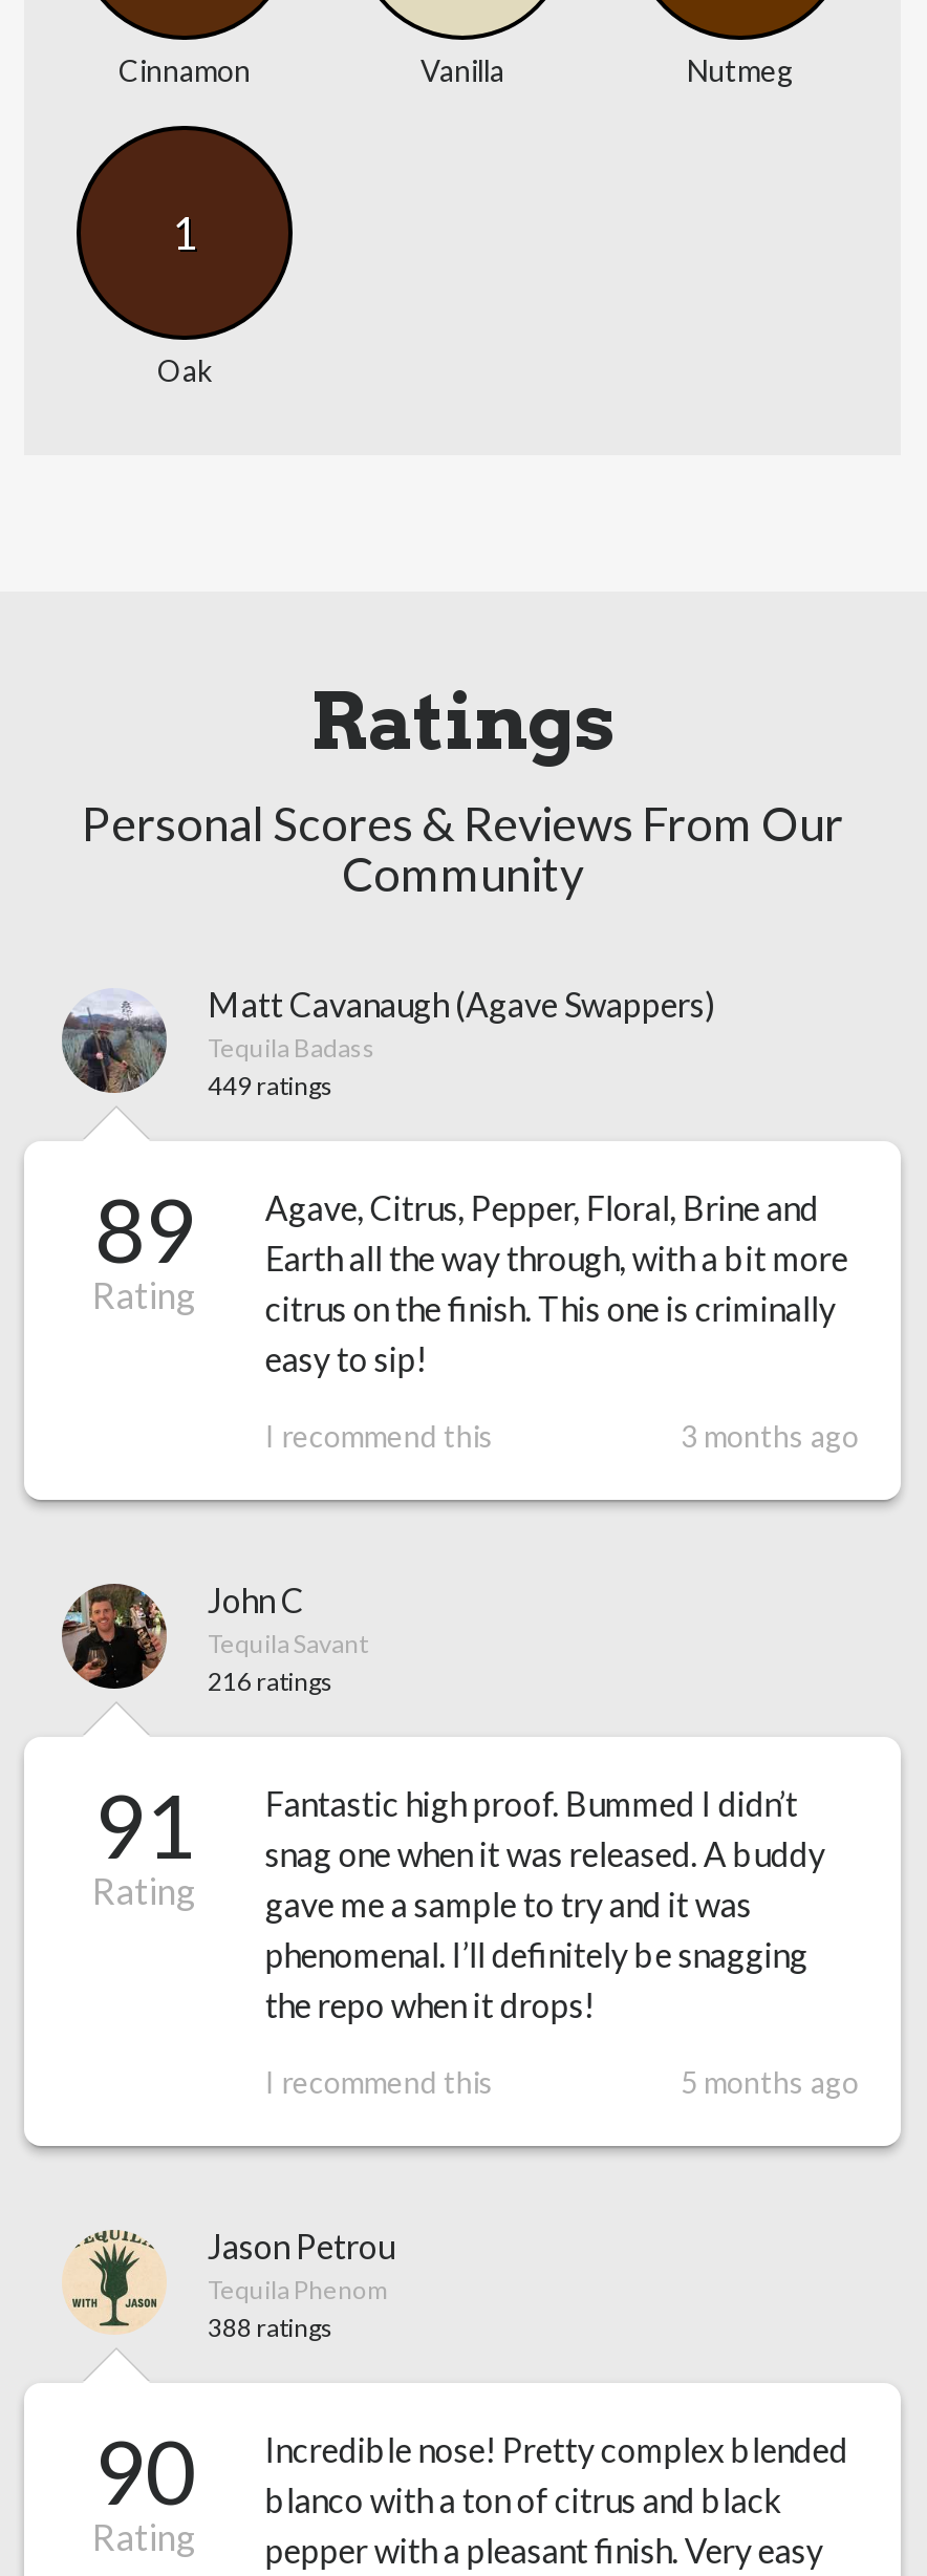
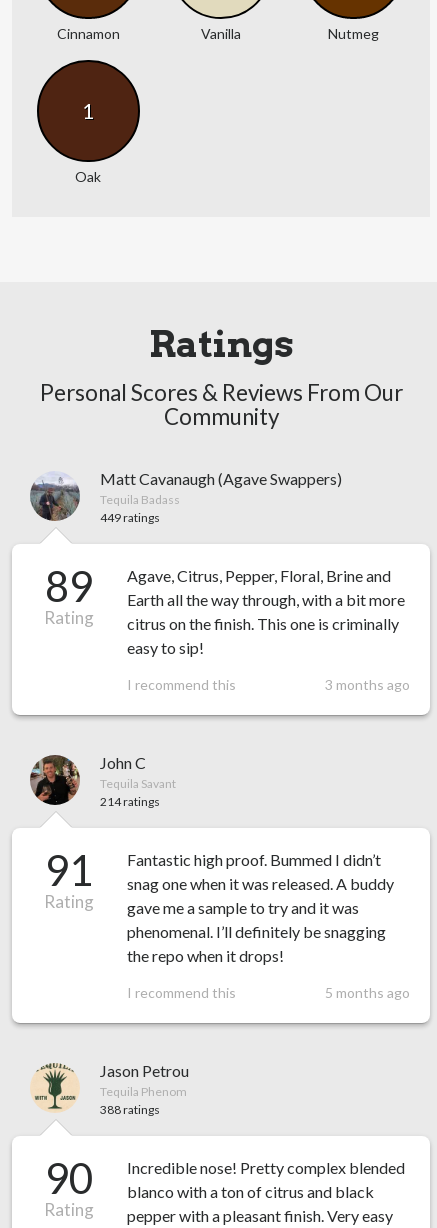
- 216 ratings
+ 214 ratings
